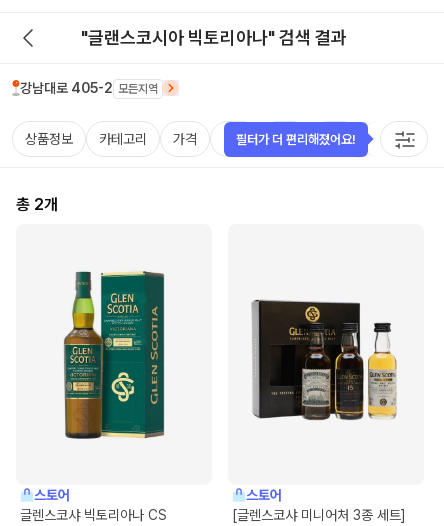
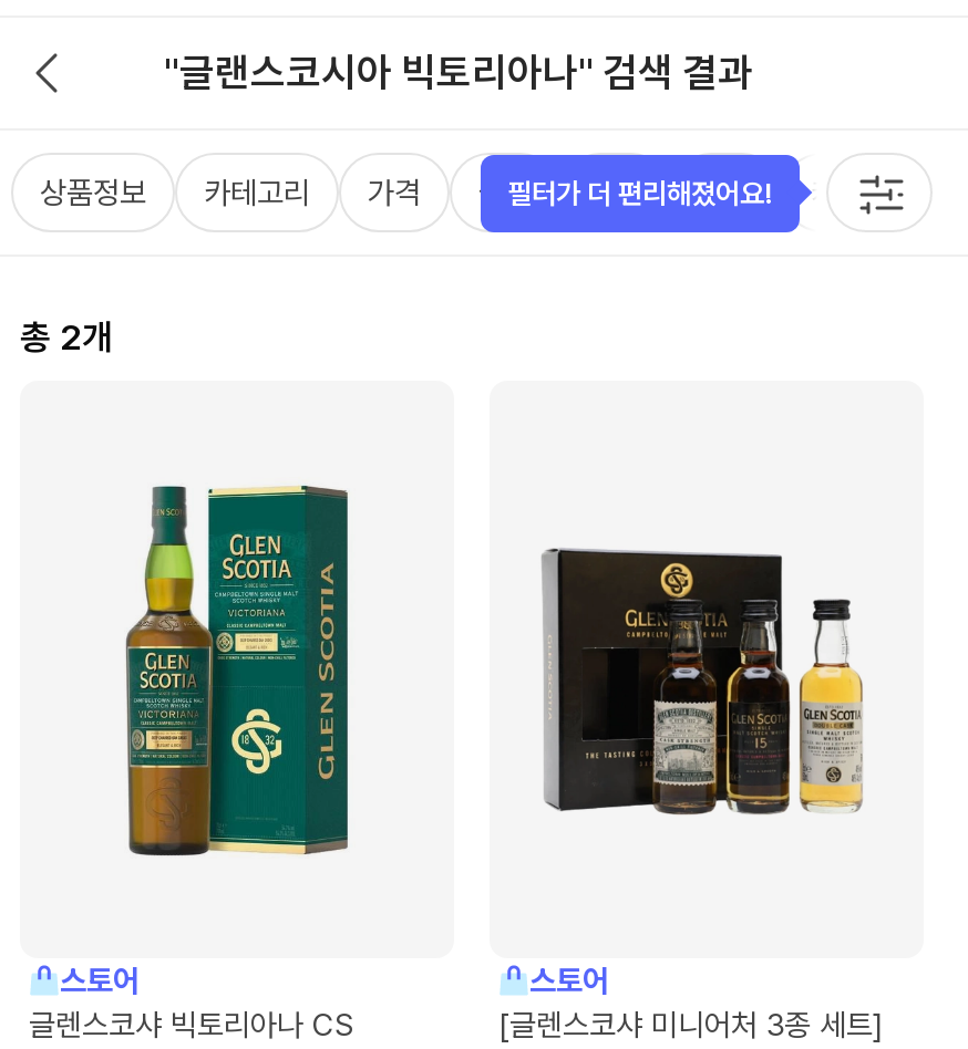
- 강남대로 405-2 모든지역
